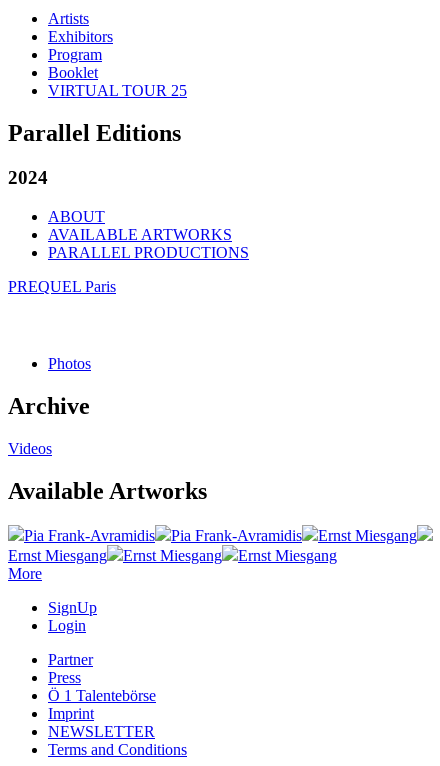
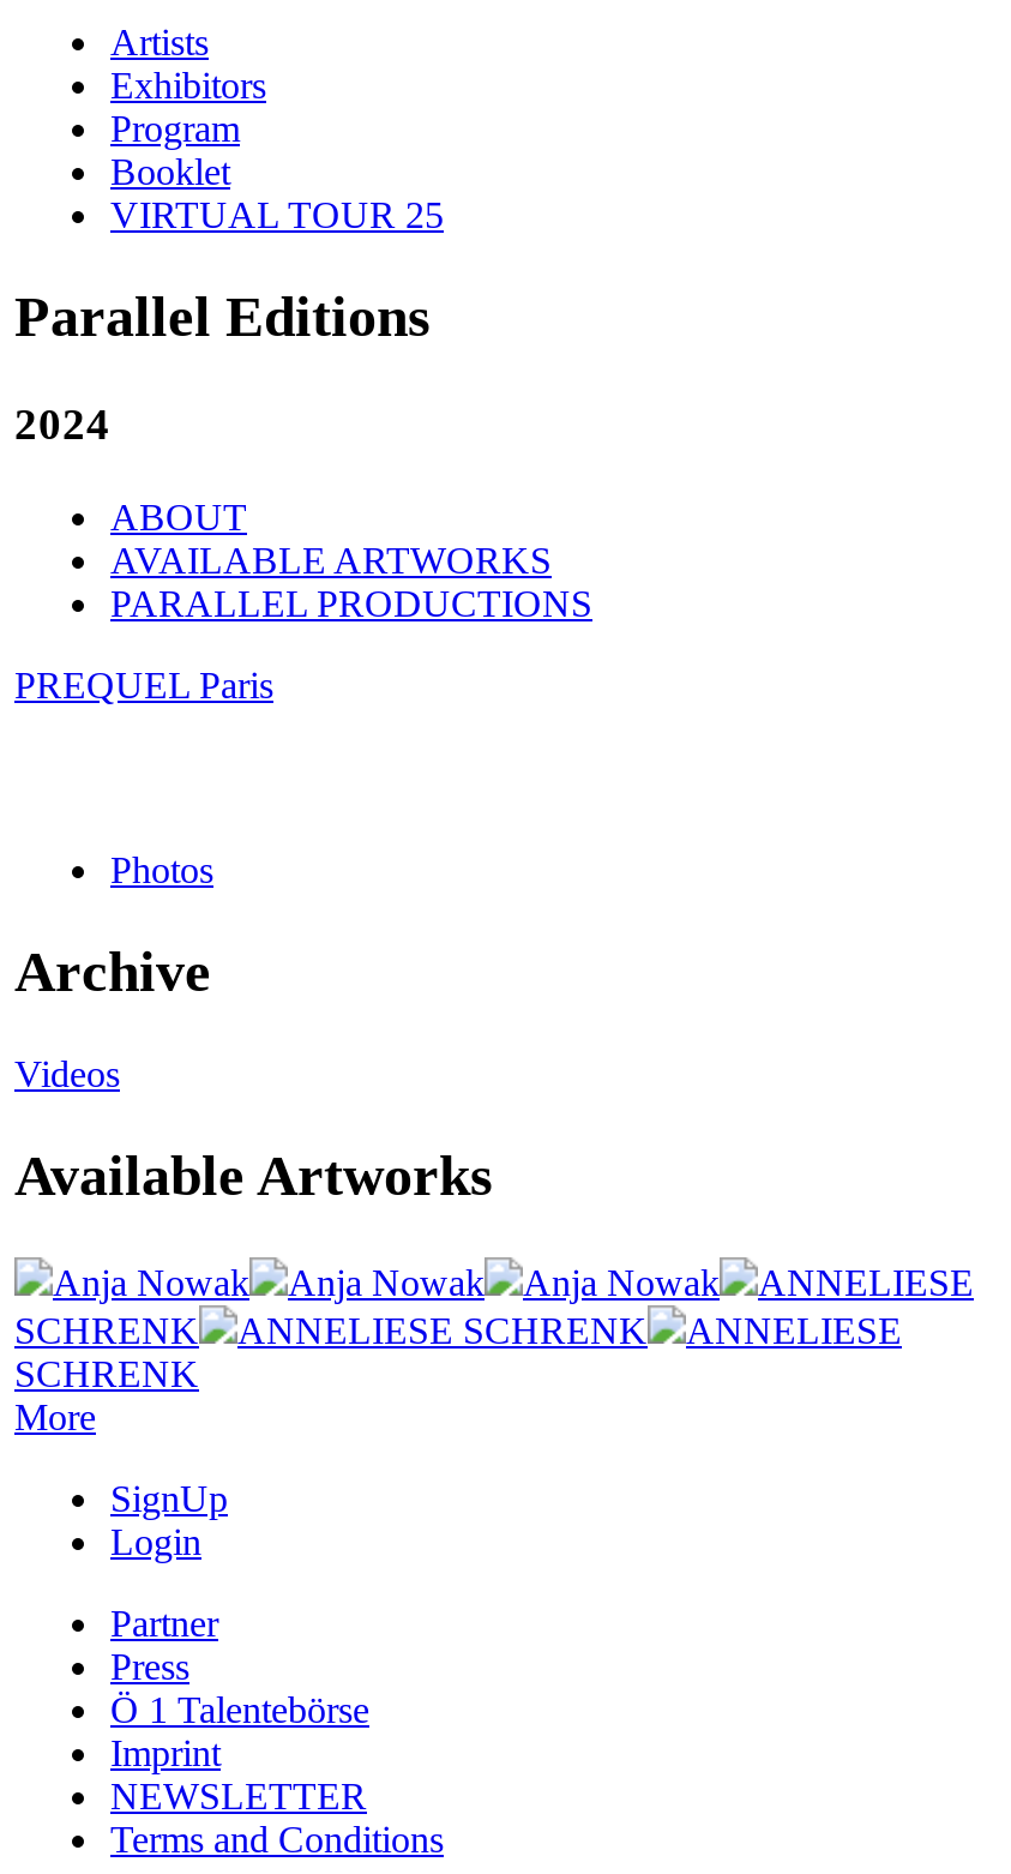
- Pia Frank-Avramidis
- Pia Frank-Avramidis
- Ernst Miesgang
- Ernst Miesgang
- Ernst Miesgang
- Ernst Miesgang
+ Anja Nowak
+ Anja Nowak
+ Anja Nowak
+ ANNELIESE
+ SCHRENK
+ ANNELIESE SCHRENK
+ ANNELIESE
+ SCHRENK
